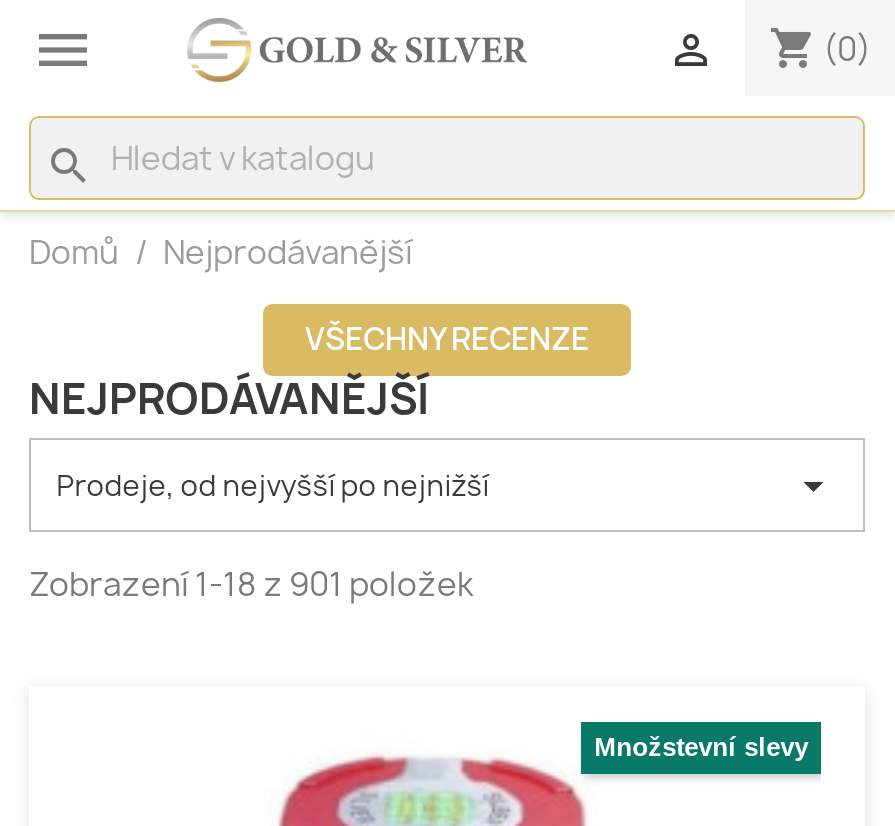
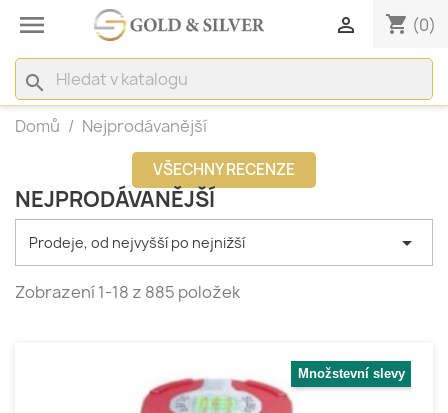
- Zobrazení 1-18 z 901 položek
+ Zobrazení 1-18 z 885 položek
